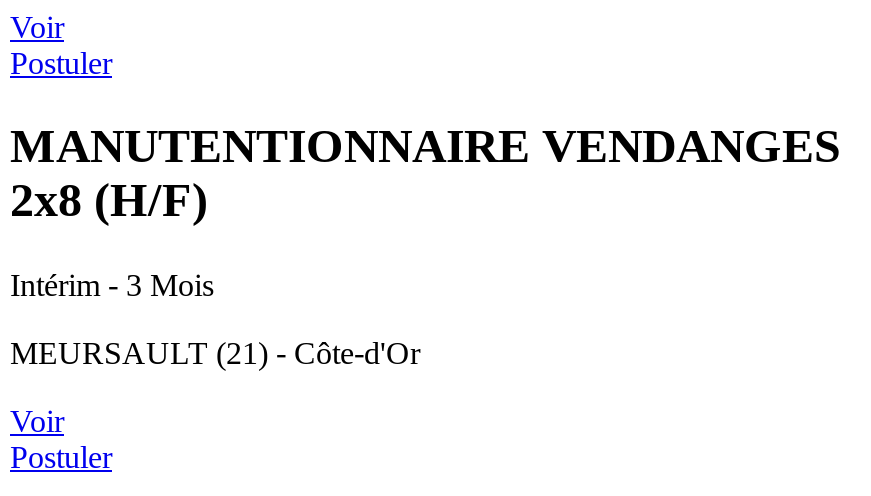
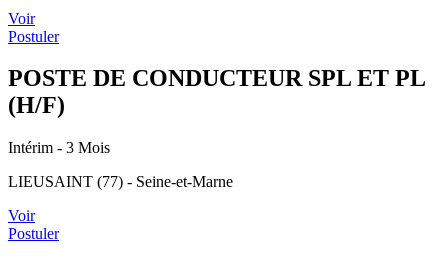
- MANUTENTIONNAIRE VENDANGES
- 2x8 (H/F)
+ POSTE DE CONDUCTEUR SPL ET PL
+ (H/F)

- MEURSAULT (21) - Côte-d'Or
+ LIEUSAINT (77) - Seine-et-Marne
